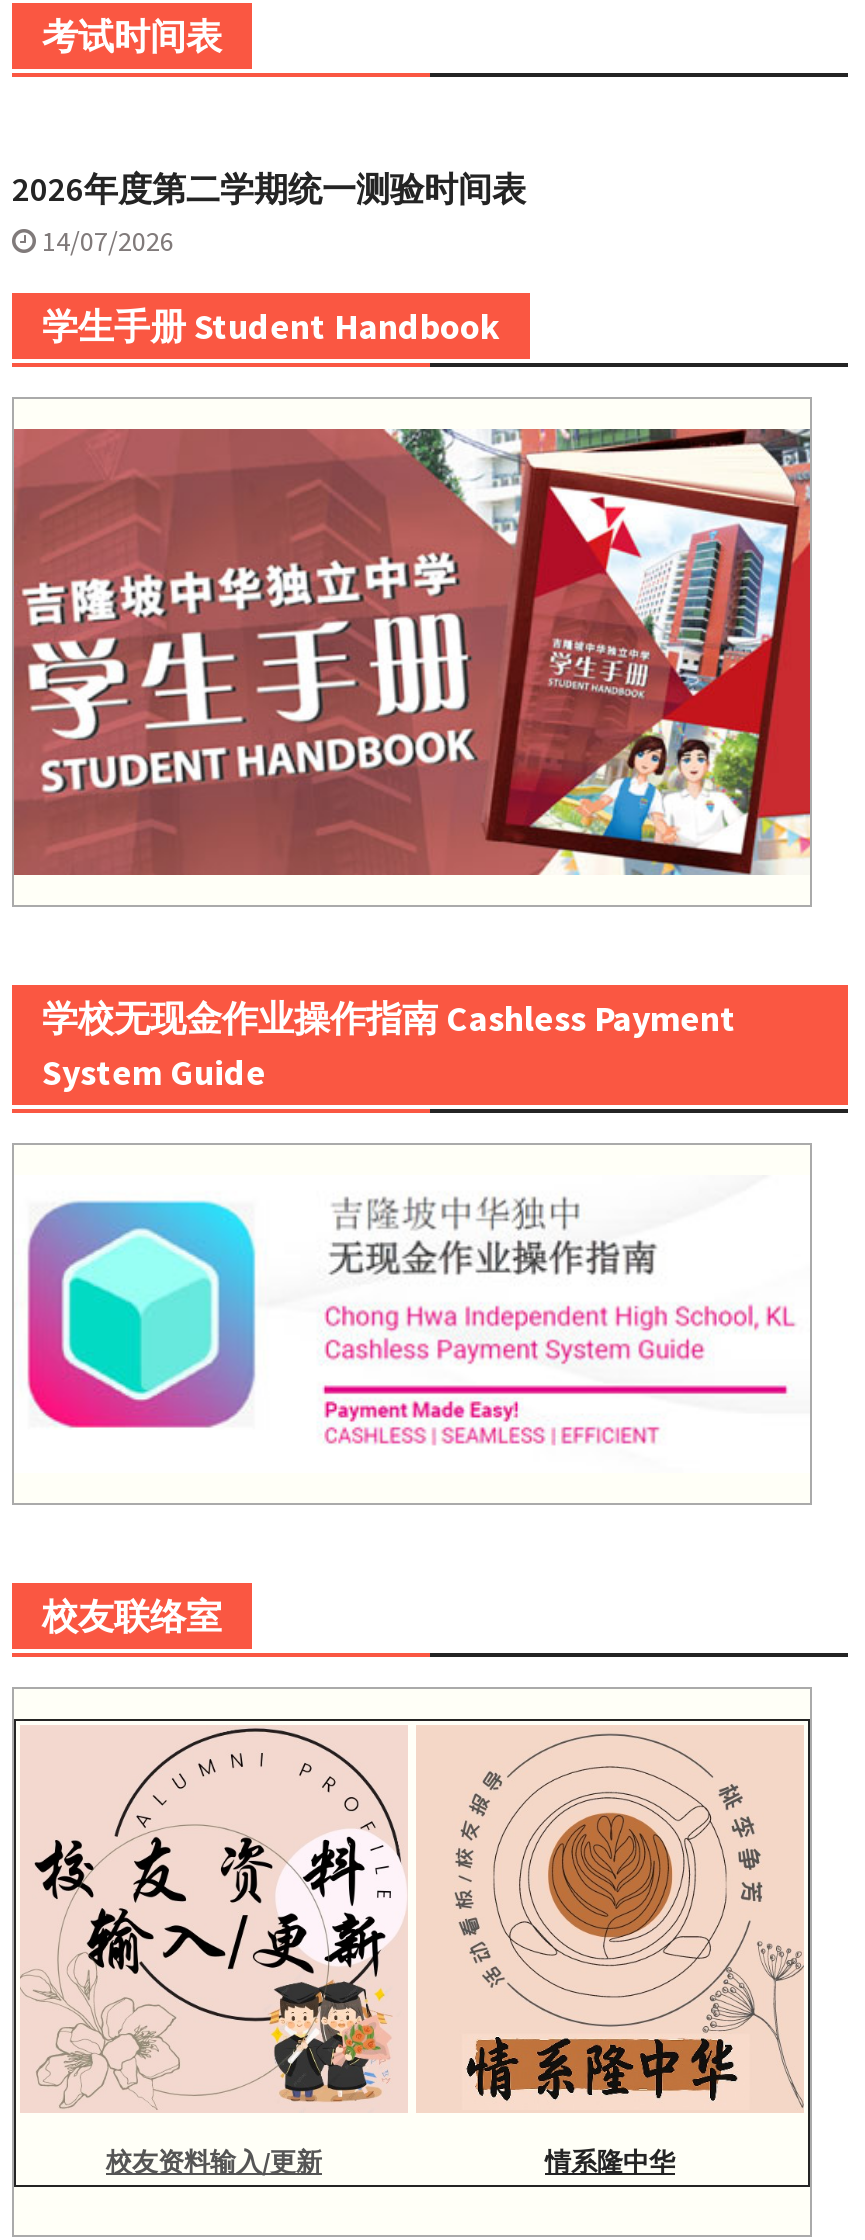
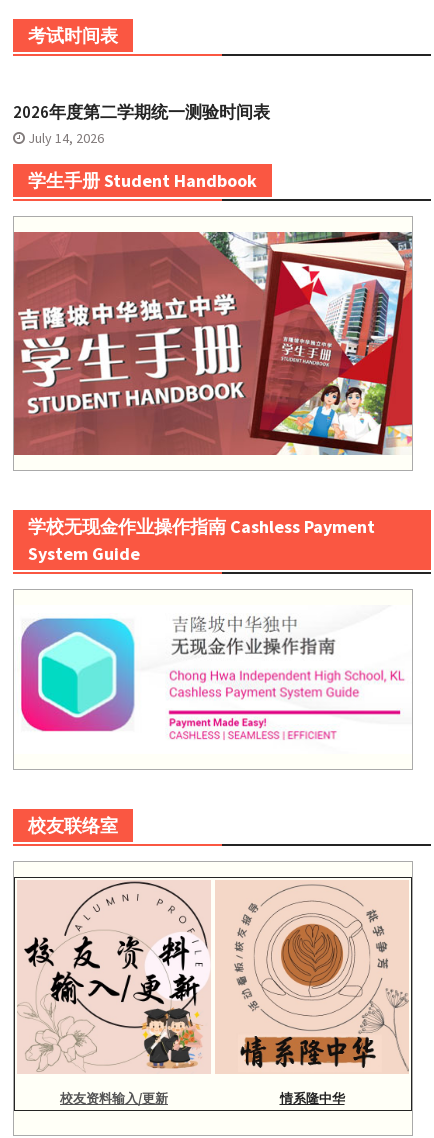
- 14/07/2026
+ July 14, 2026
